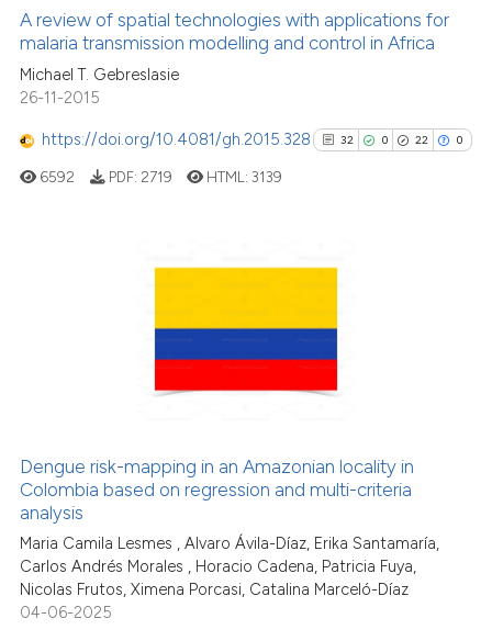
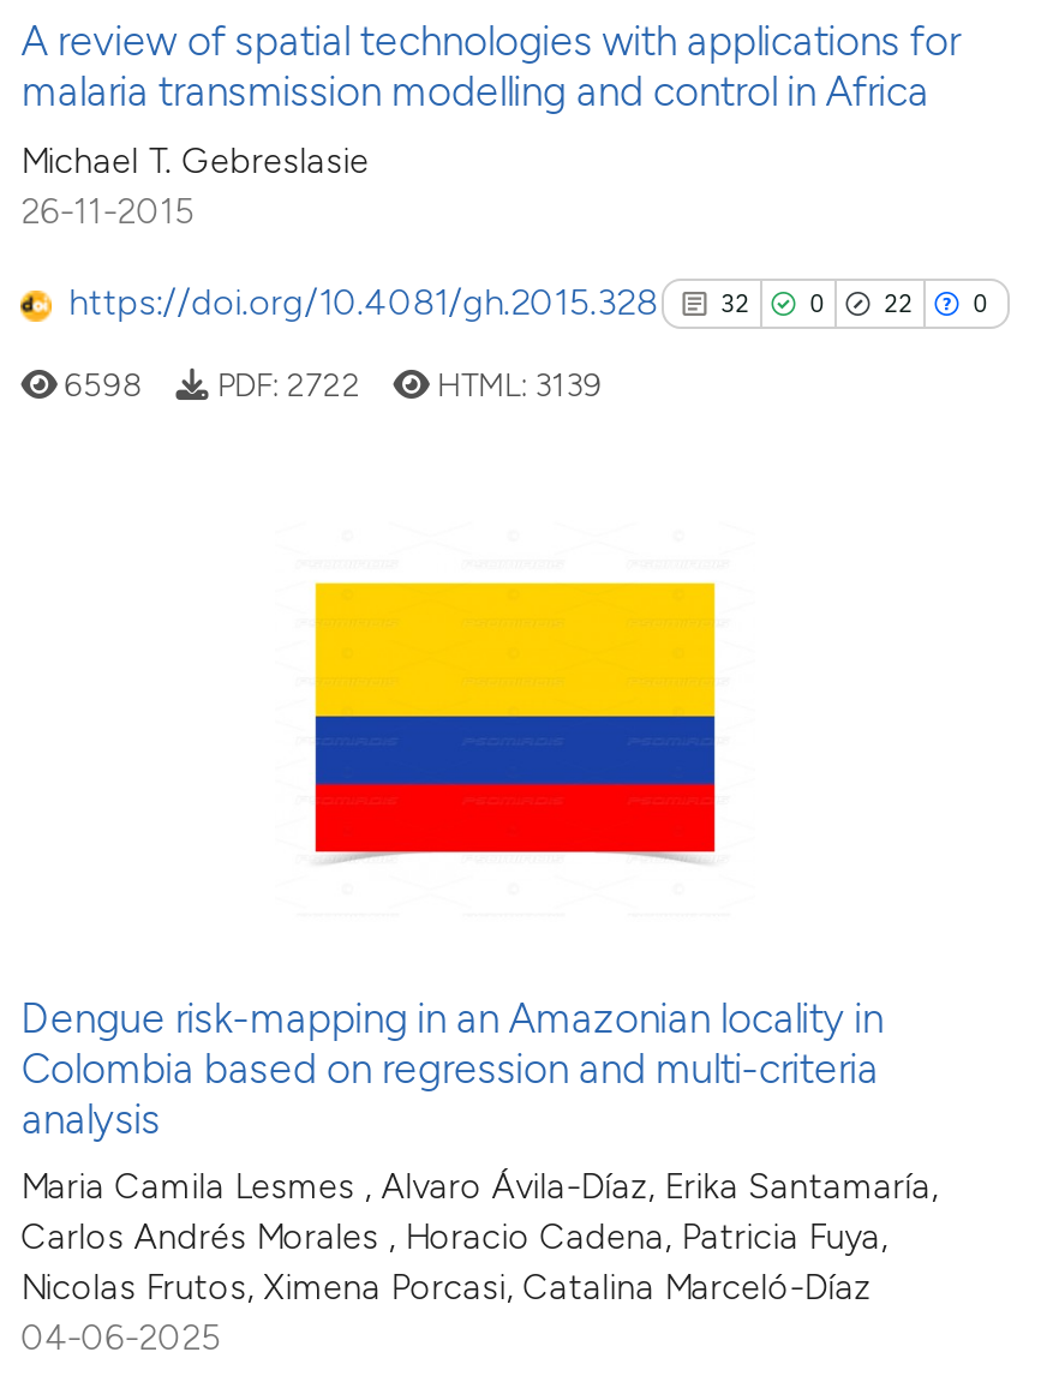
- 6592
+ 6598

- PDF: 2719
+ PDF: 2722
